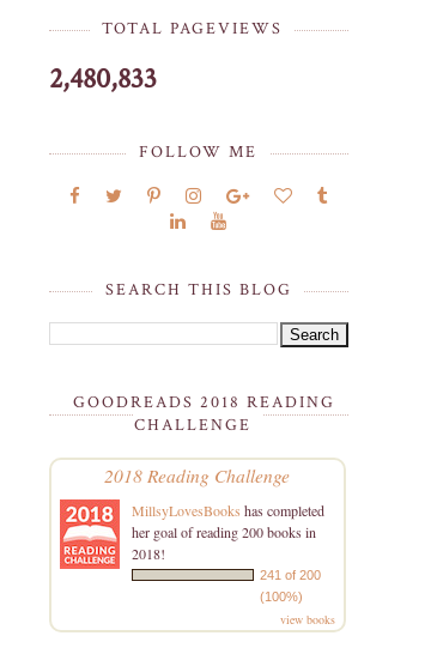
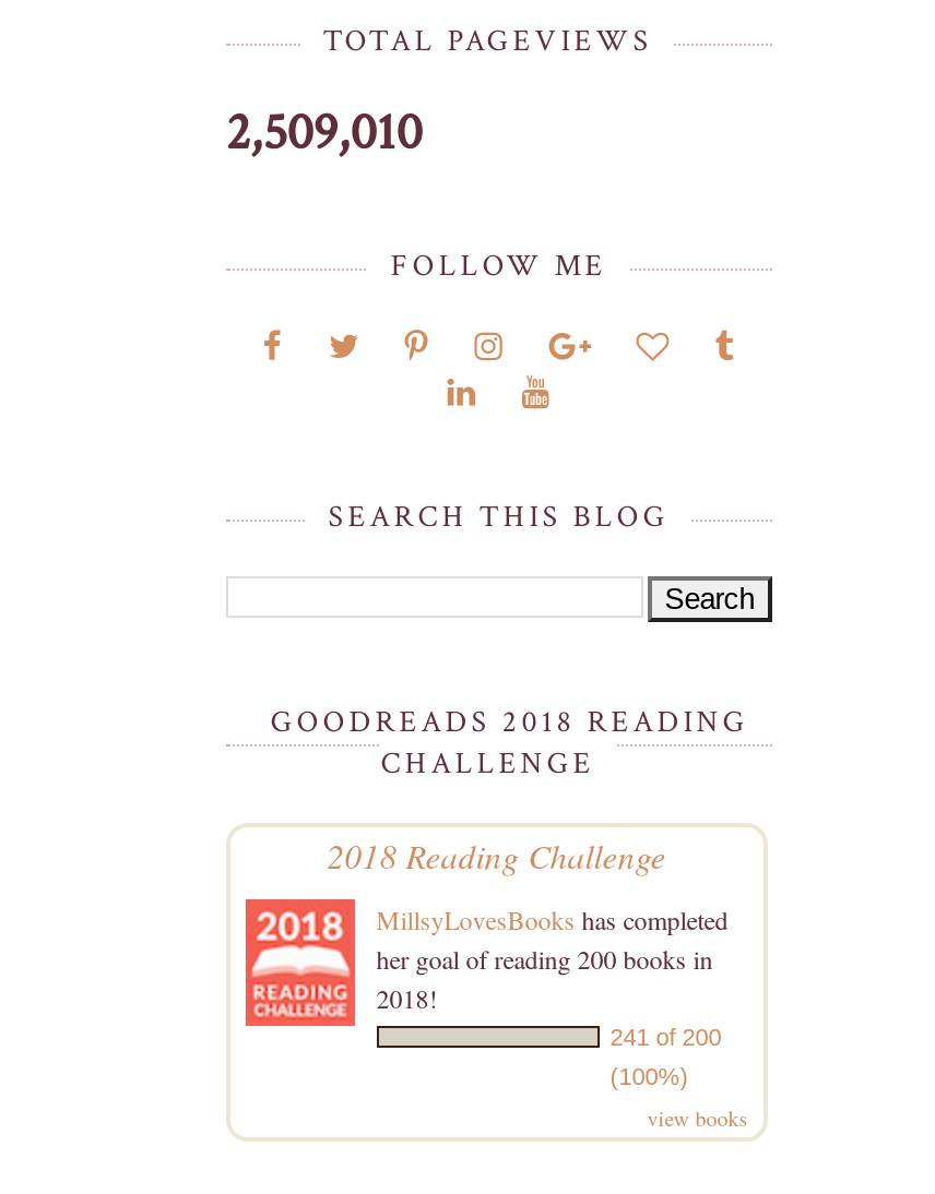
- 2,480,833
+ 2,509,010
